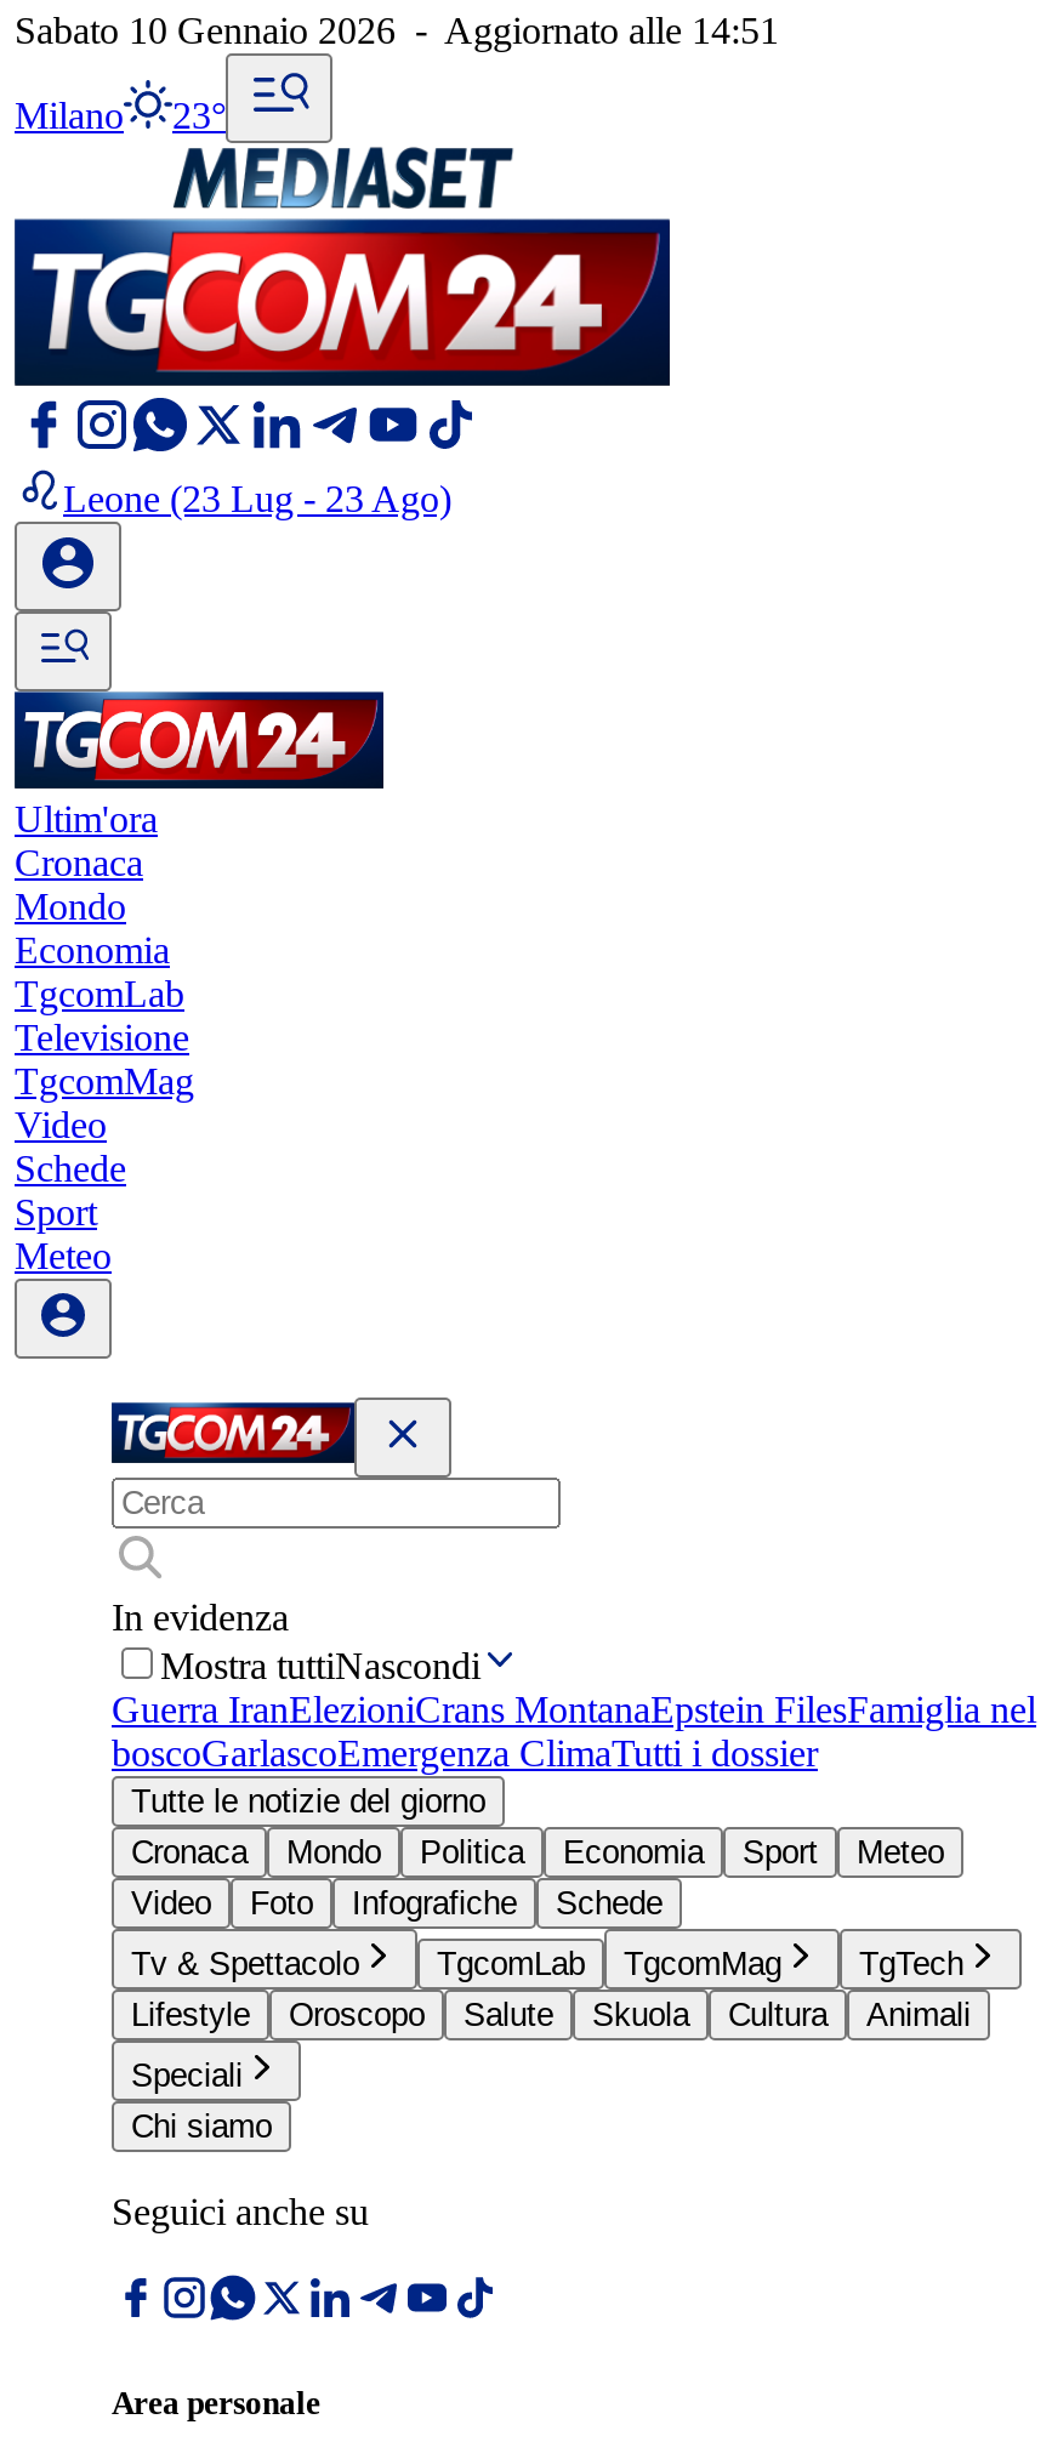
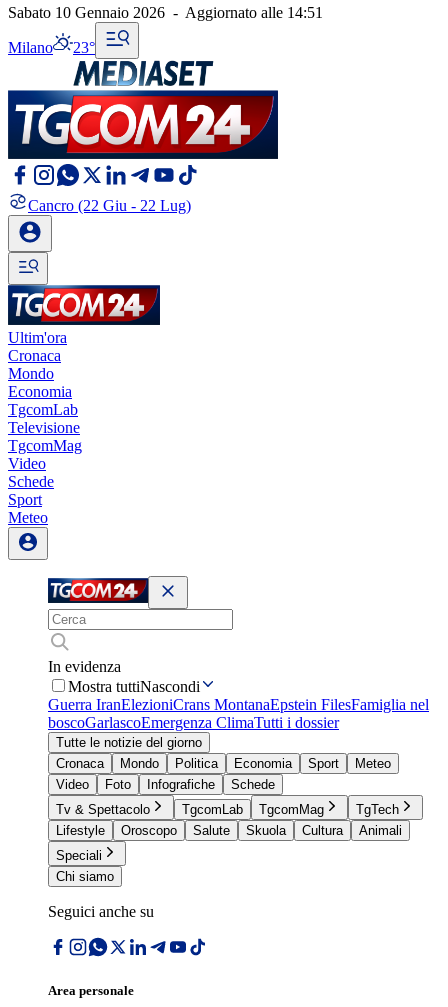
- Leone (23 Lug - 23 Ago)
+ Cancro (22 Giu - 22 Lug)
